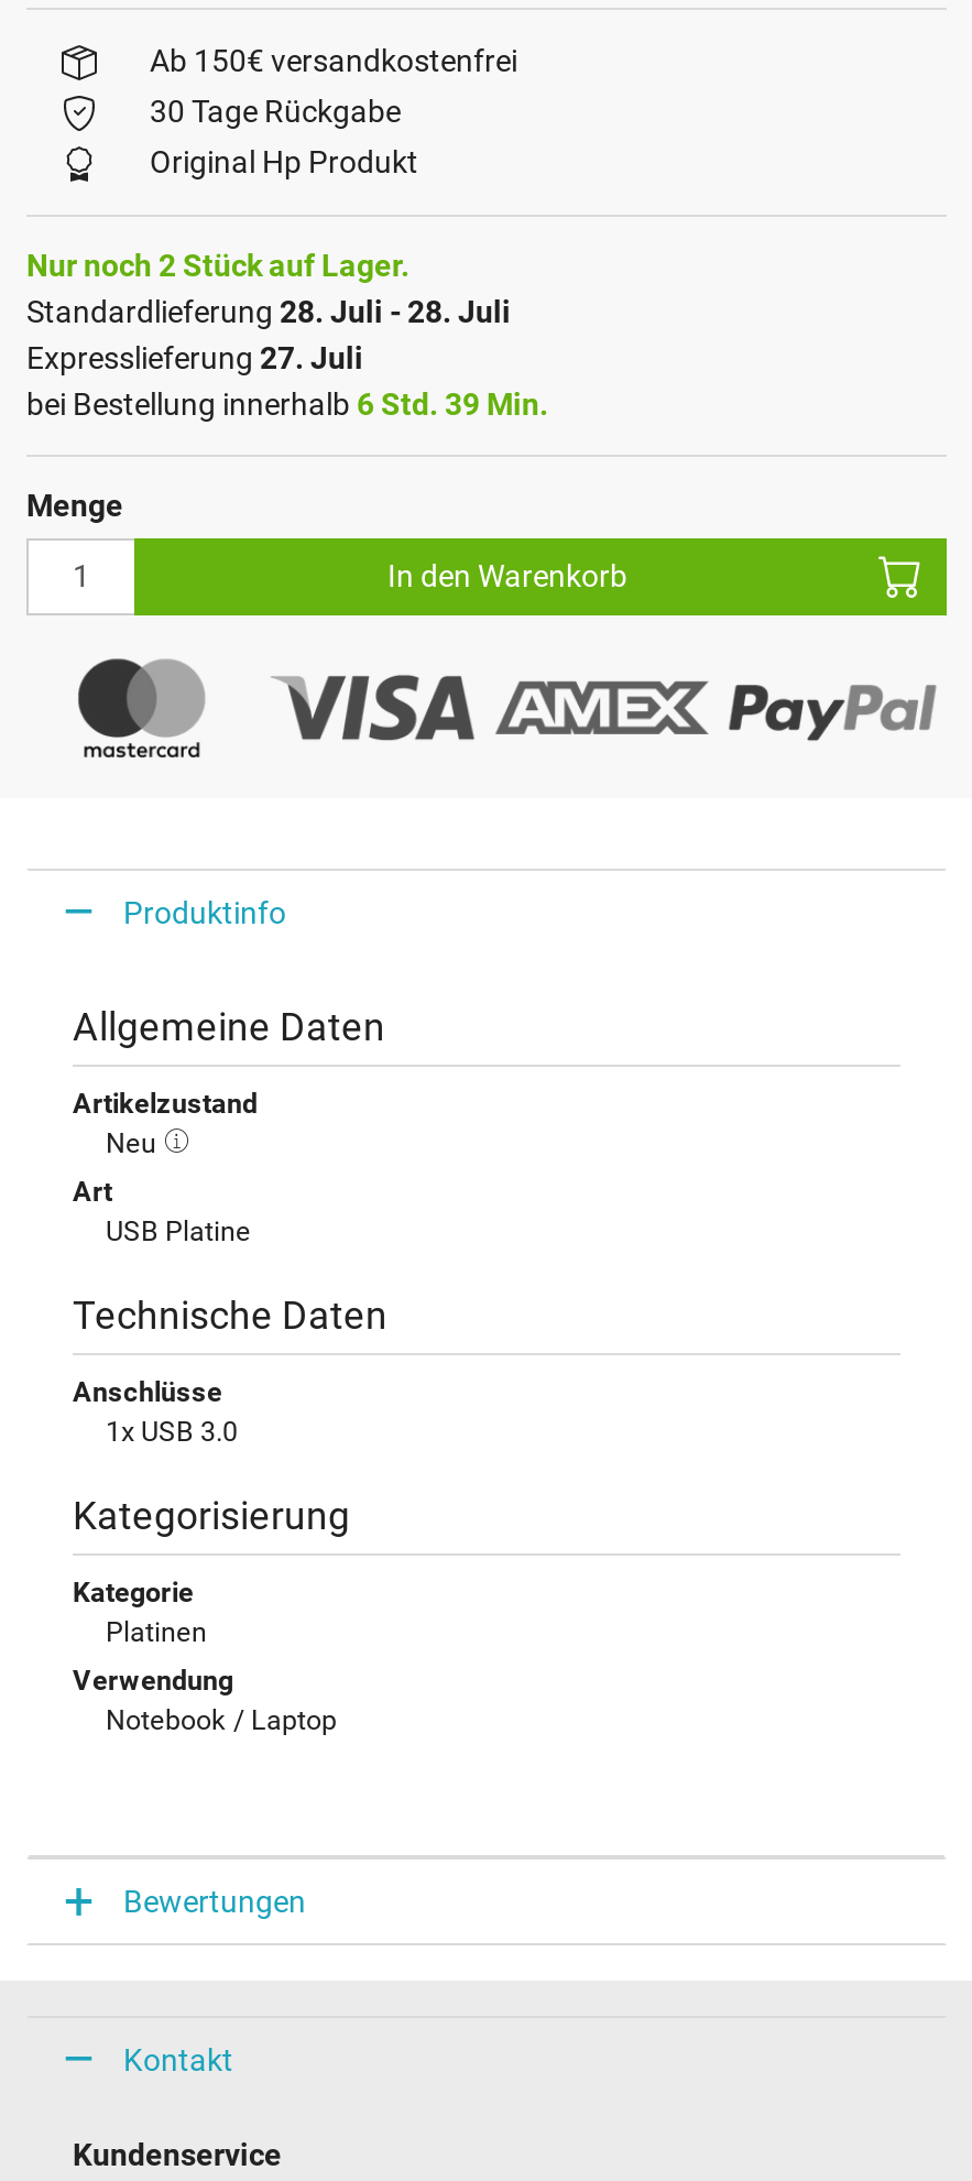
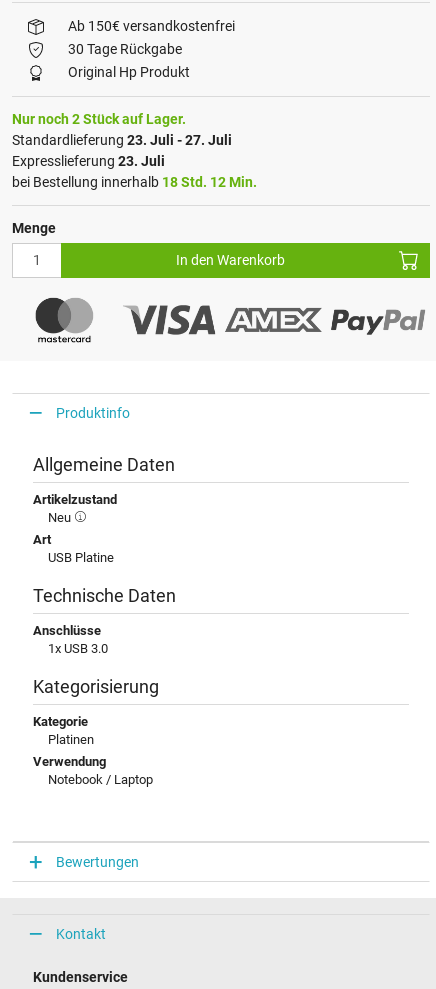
- Standardlieferung 28. Juli - 28. Juli
+ Standardlieferung 23. Juli - 27. Juli

- Expresslieferung 27. Juli
+ Expresslieferung 23. Juli

- bei Bestellung innerhalb 6 Std. 39 Min.
+ bei Bestellung innerhalb 18 Std. 12 Min.
